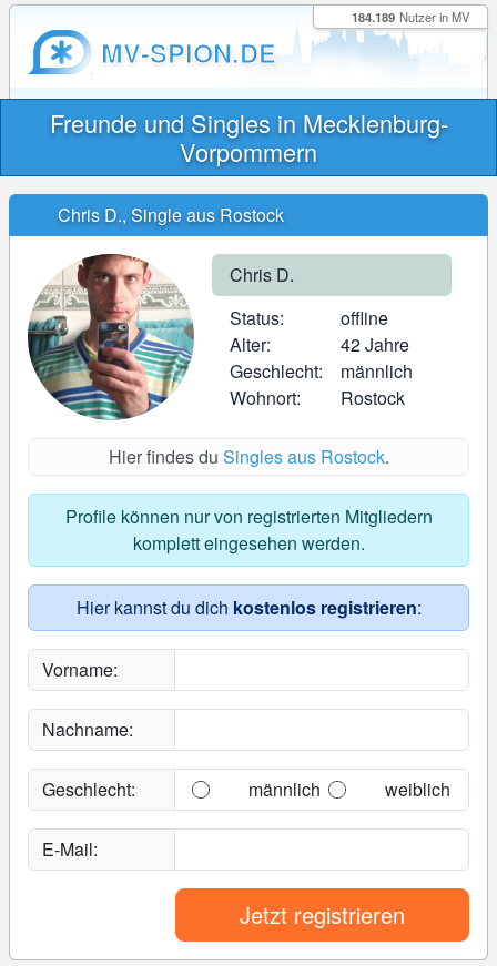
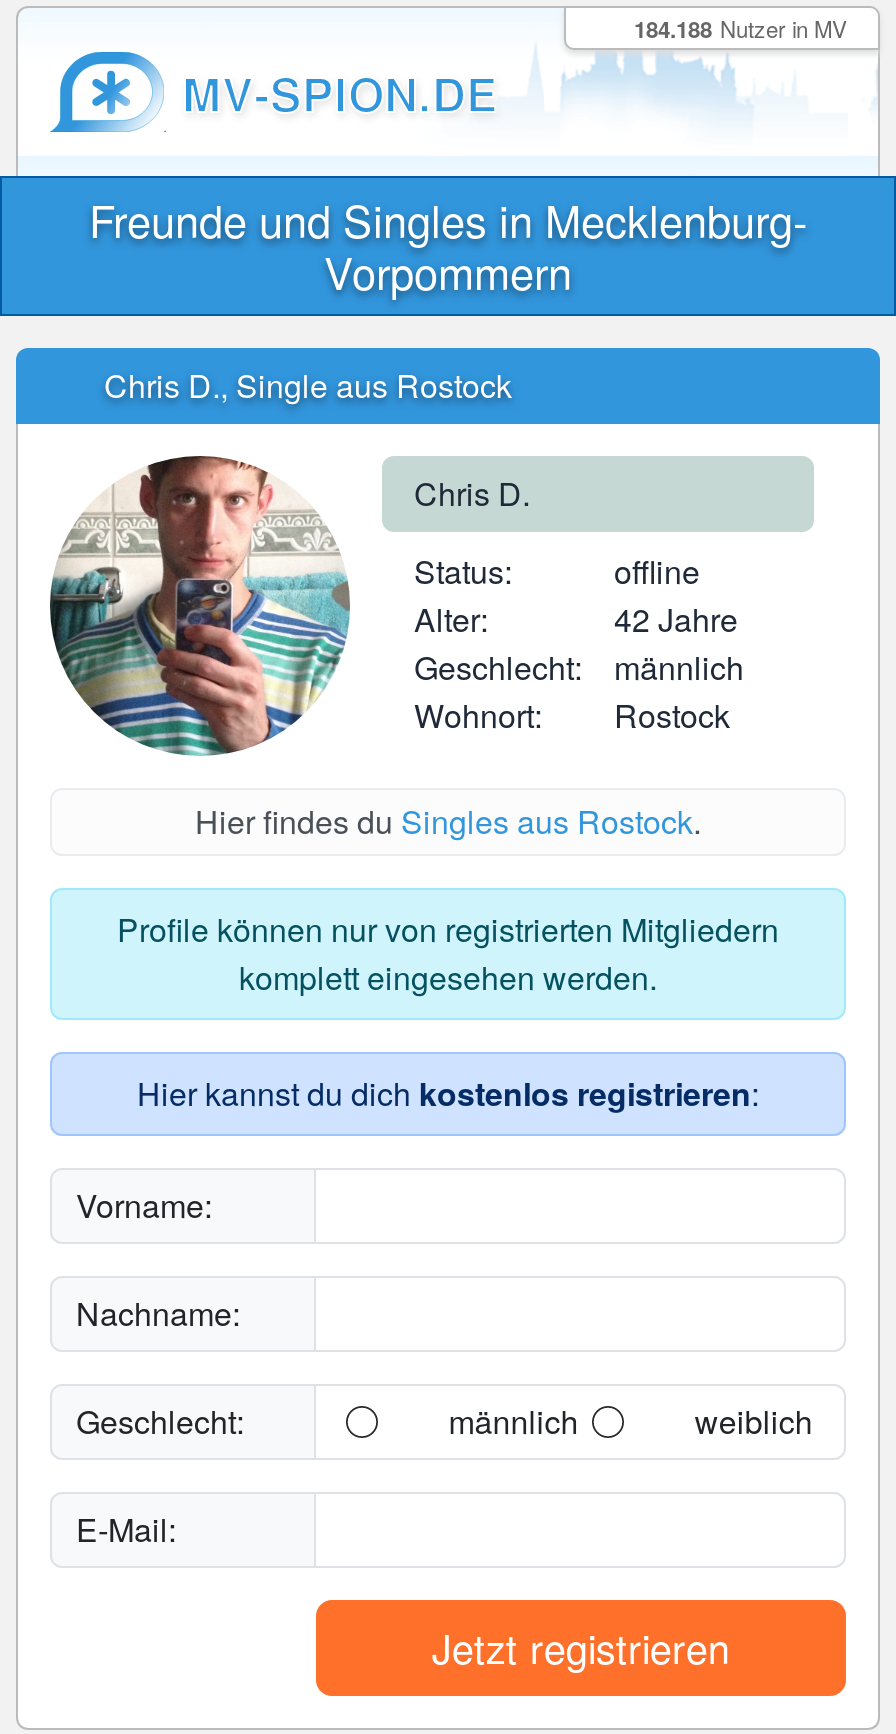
- 184.189 Nutzer in MV
+ 184.188 Nutzer in MV
